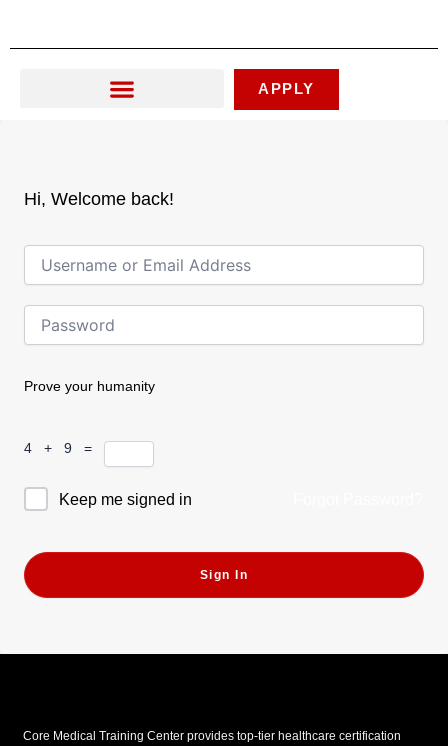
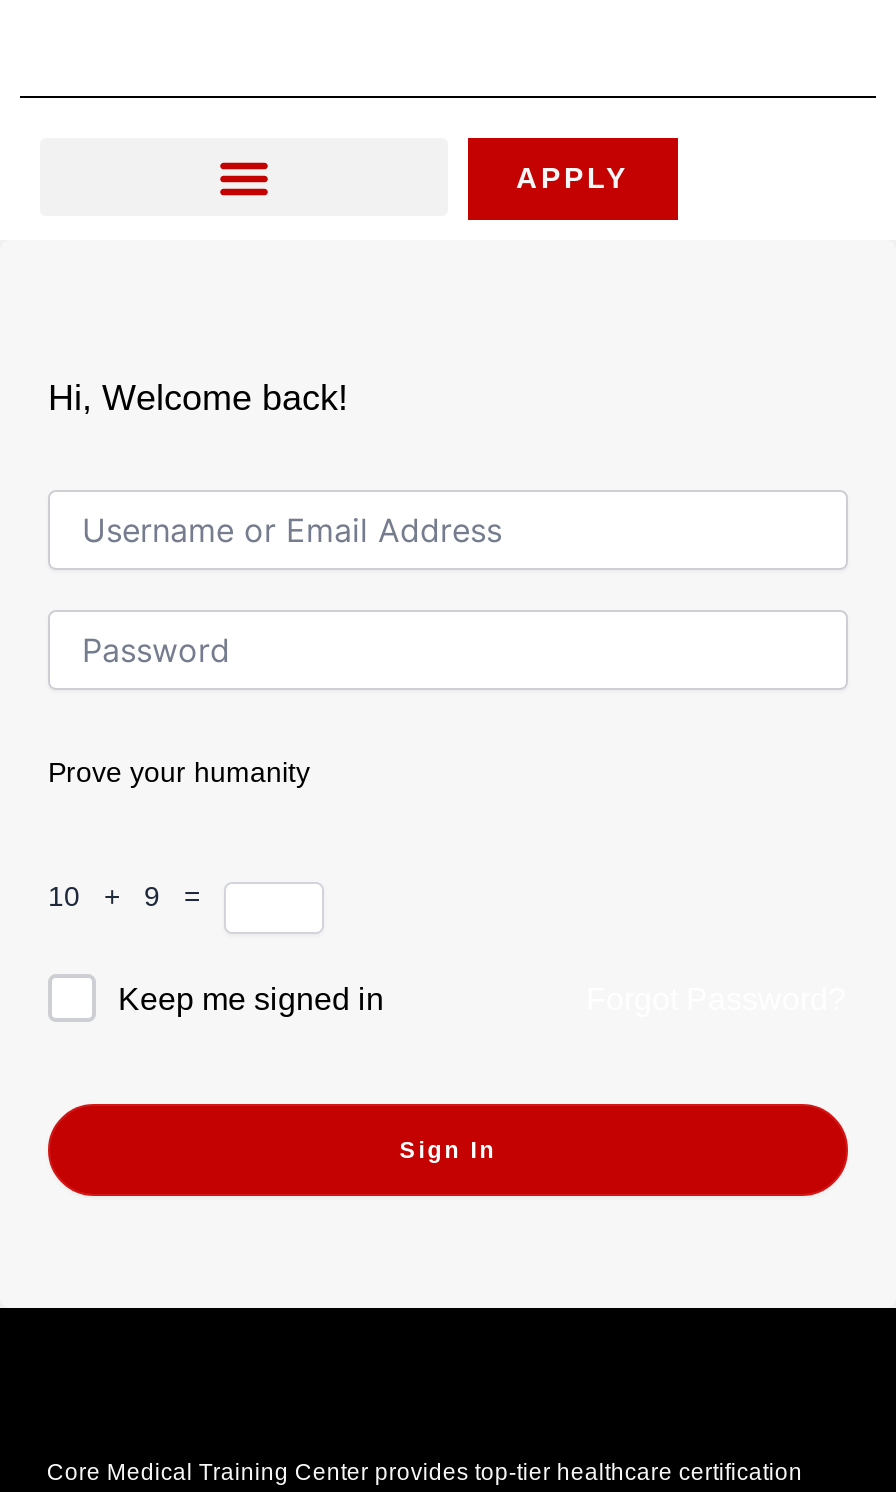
- 4 + 9 =
+ 10 + 9 =
